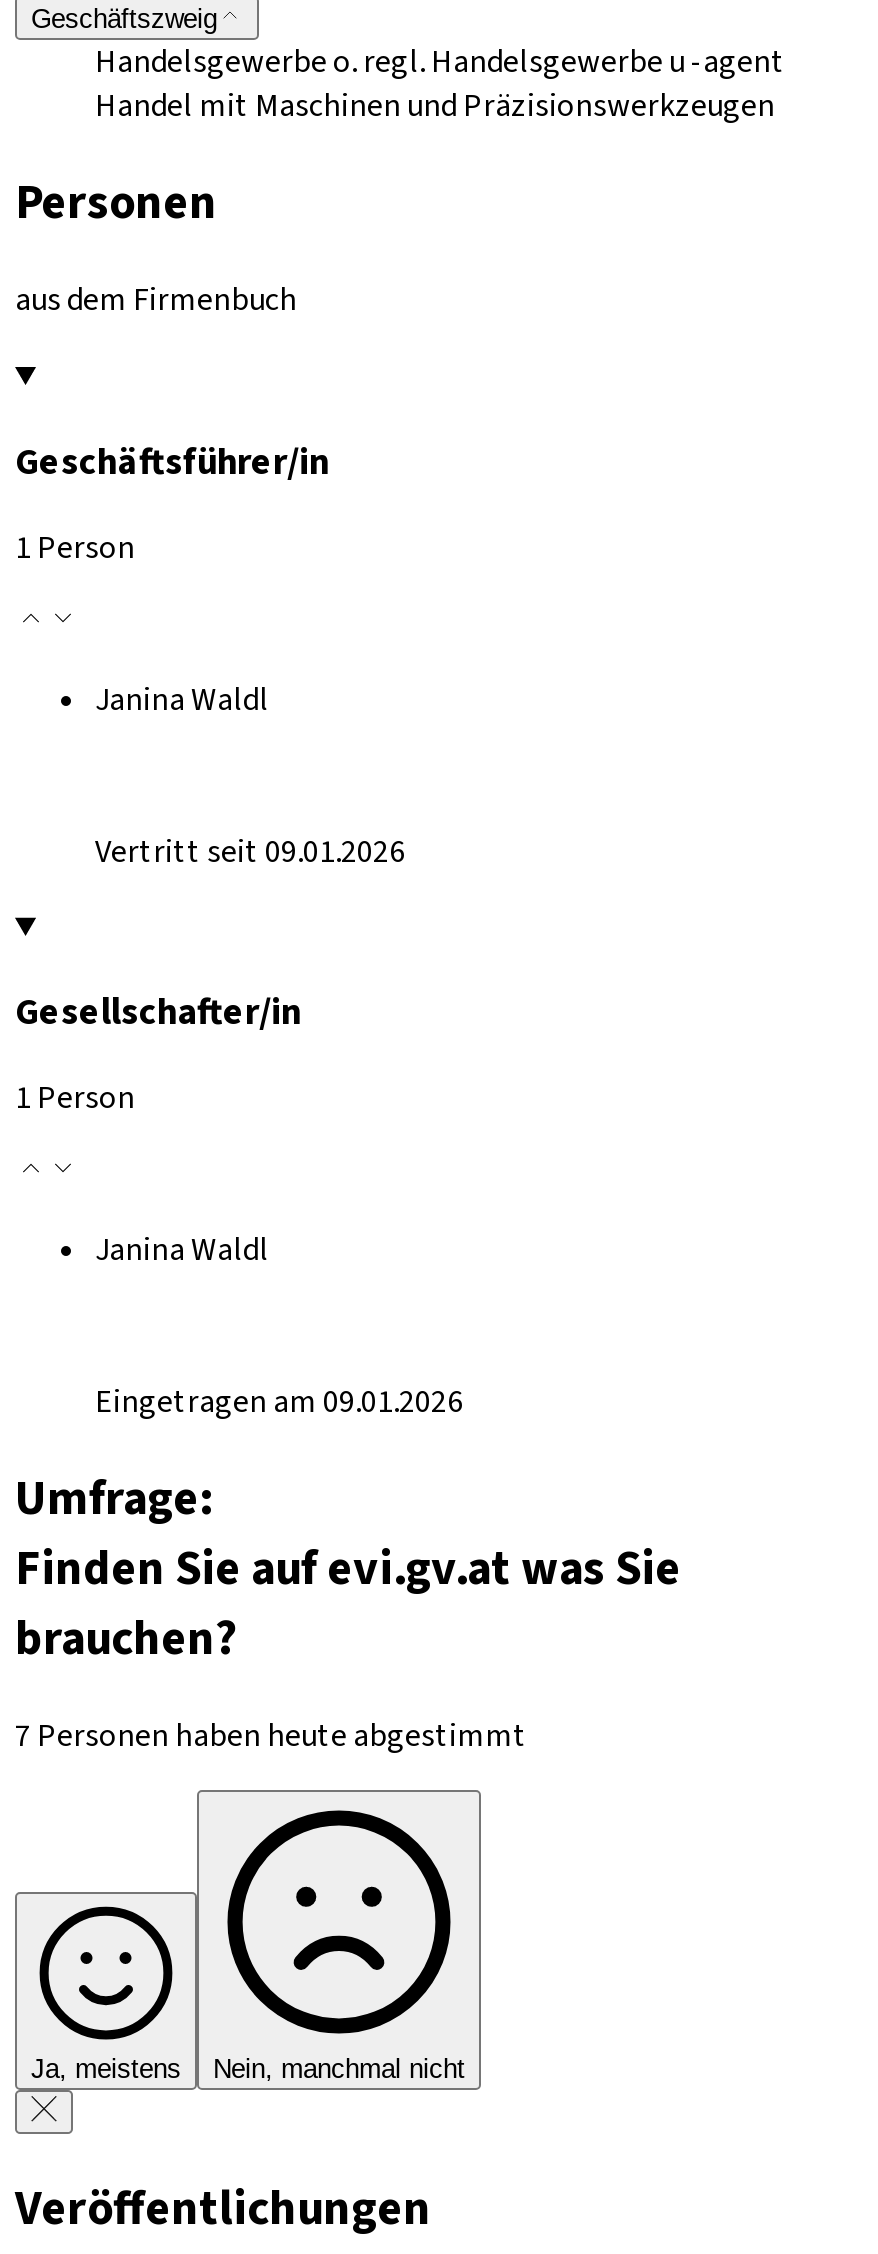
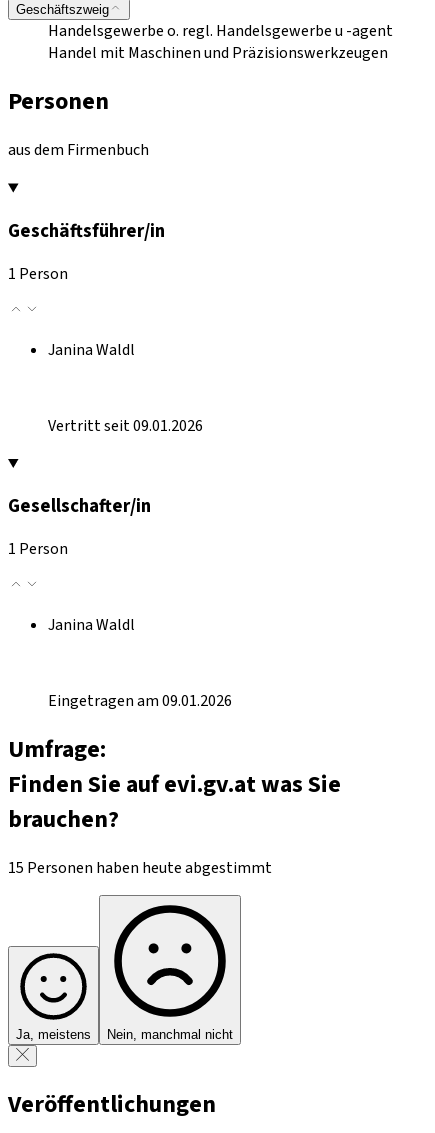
- 7 Personen haben heute abgestimmt
+ 15 Personen haben heute abgestimmt
